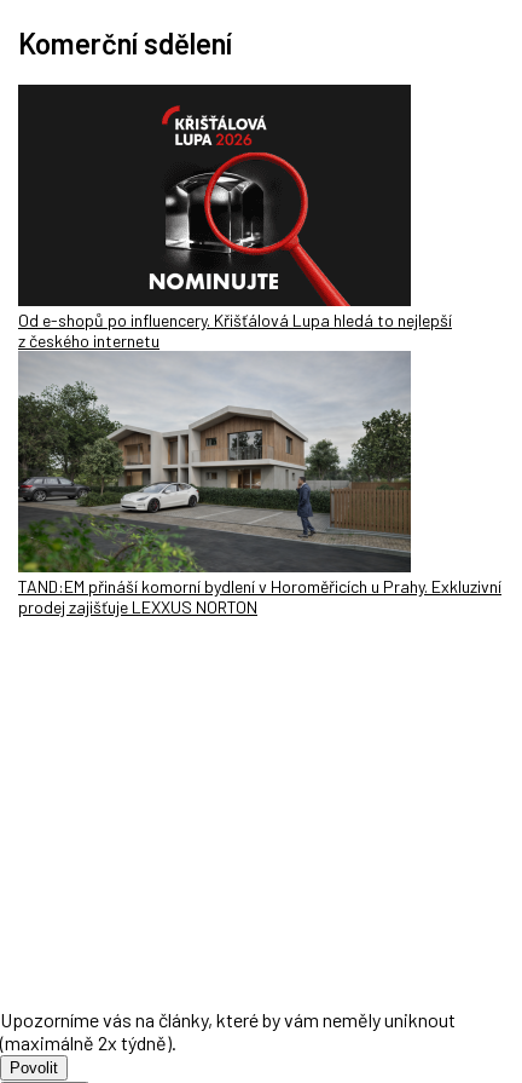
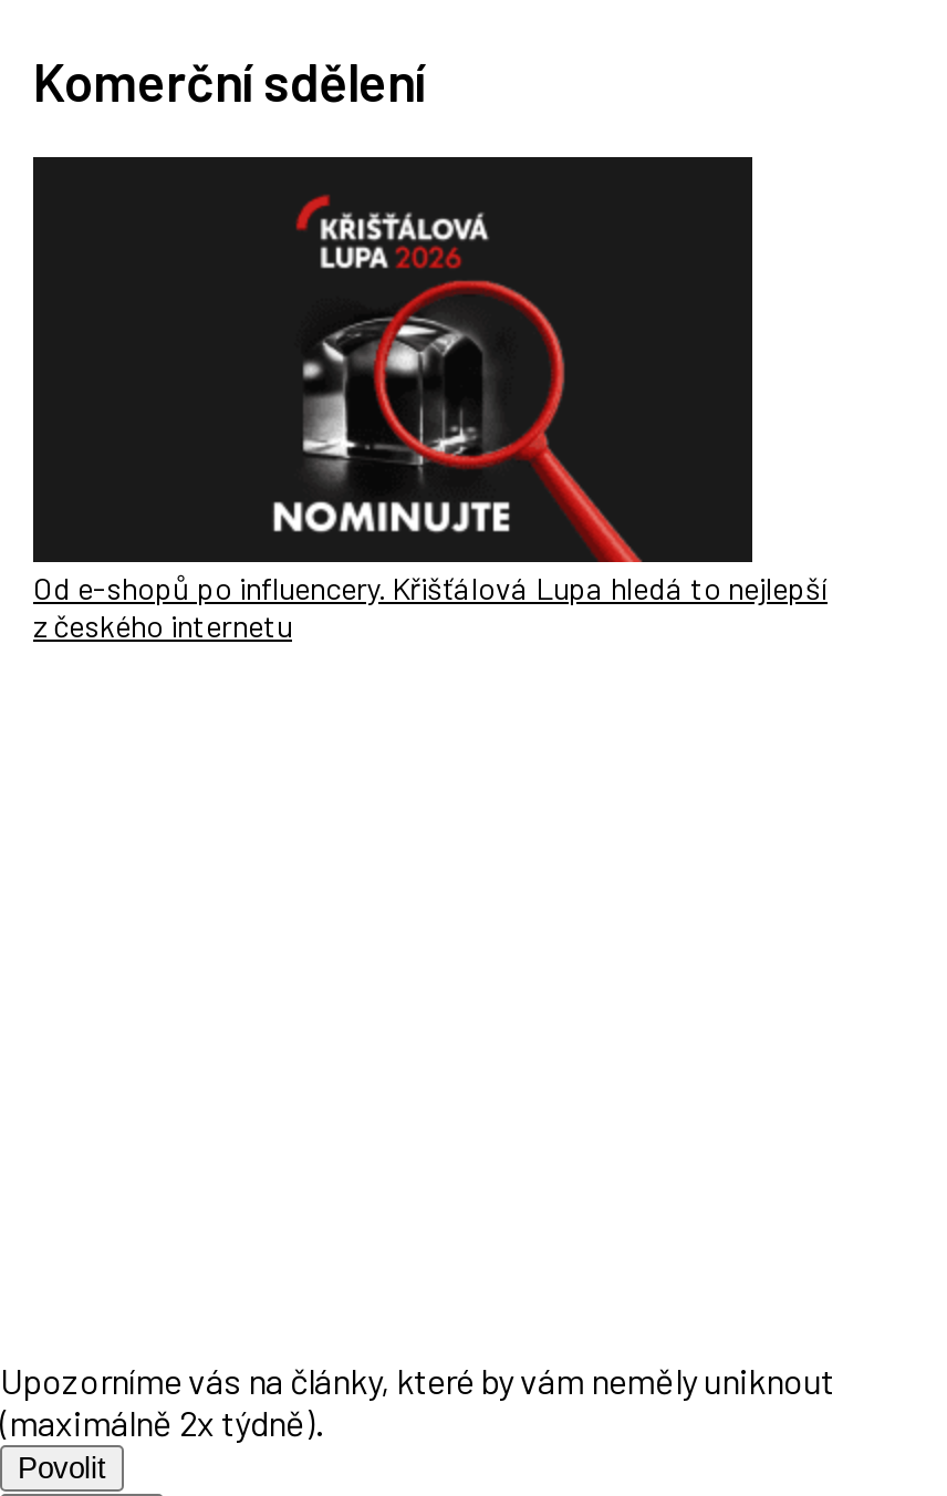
- [image]
- TAND:EM přináší komorní bydlení v Horoměřicích u Prahy. Exkluzivní
- prodej zajišťuje LEXXUS NORTON
